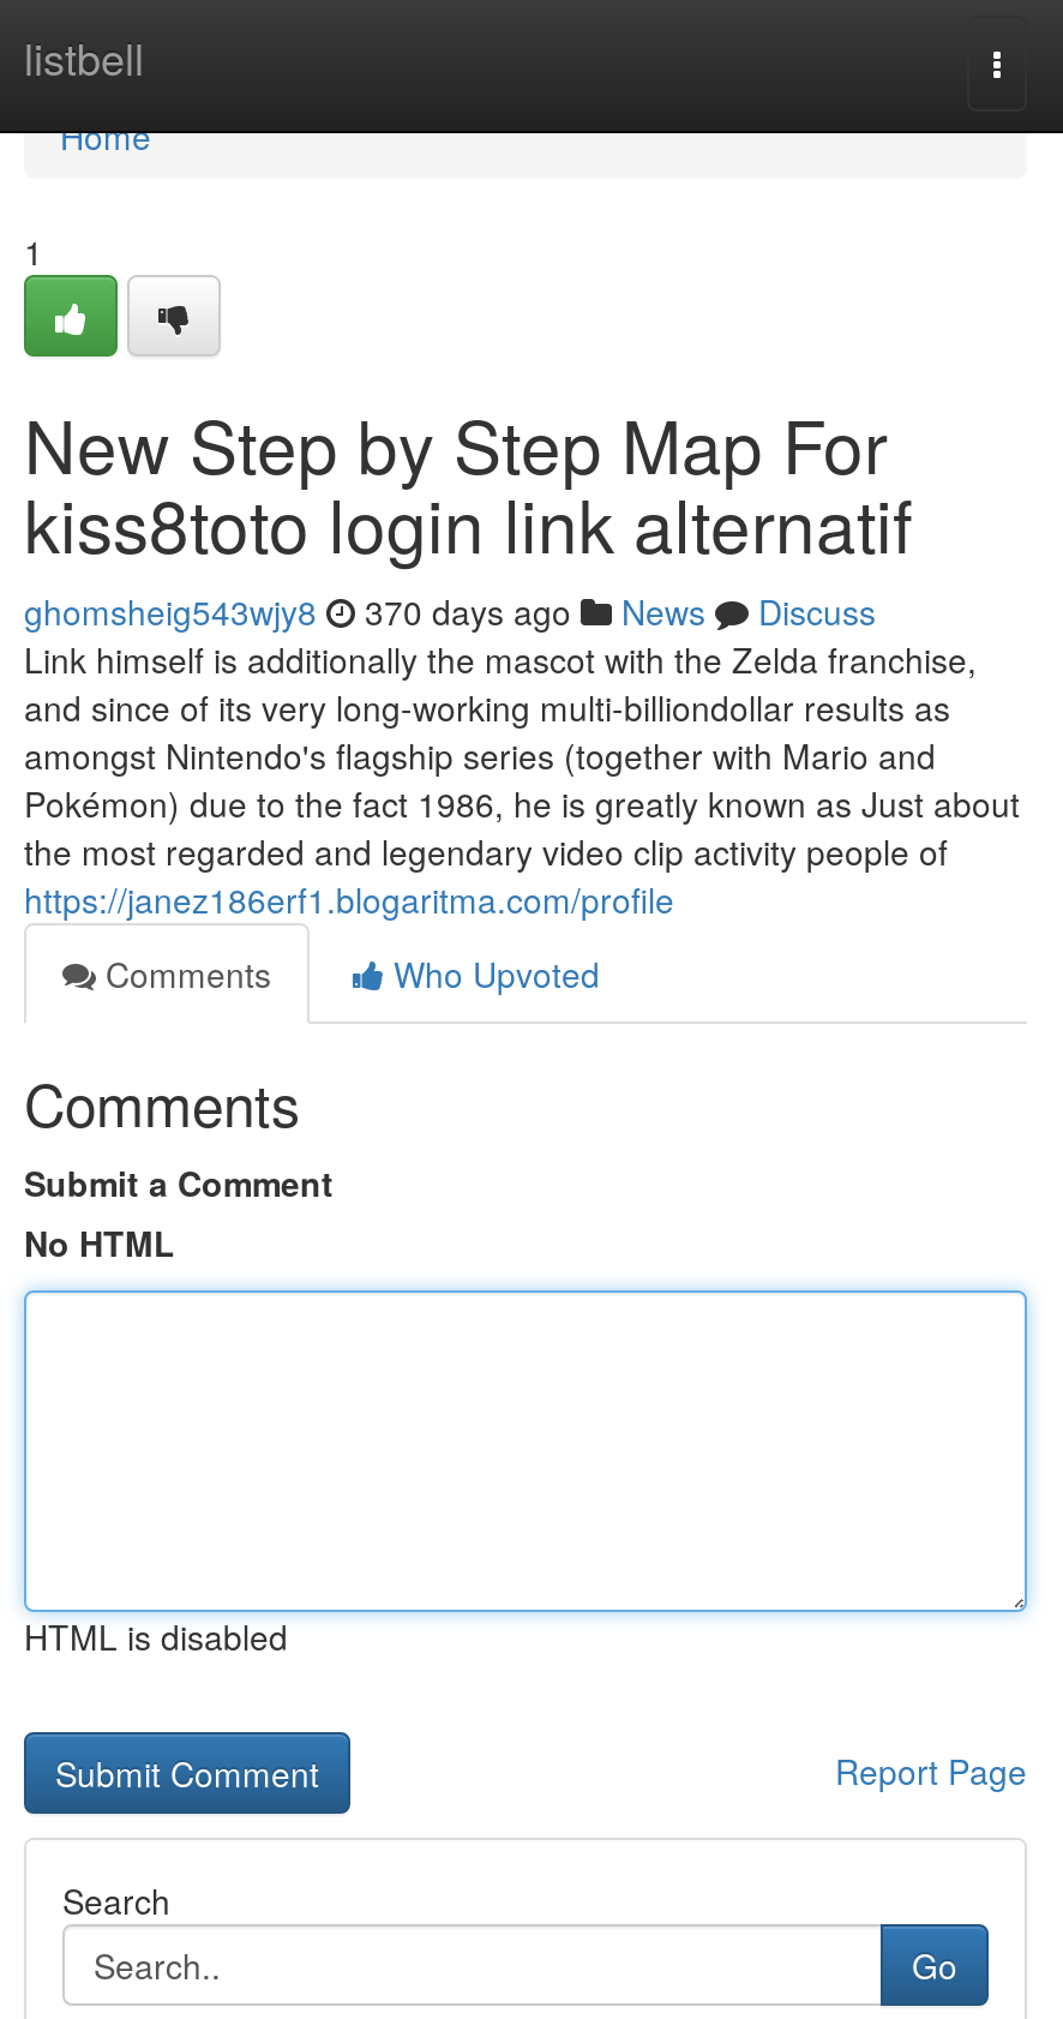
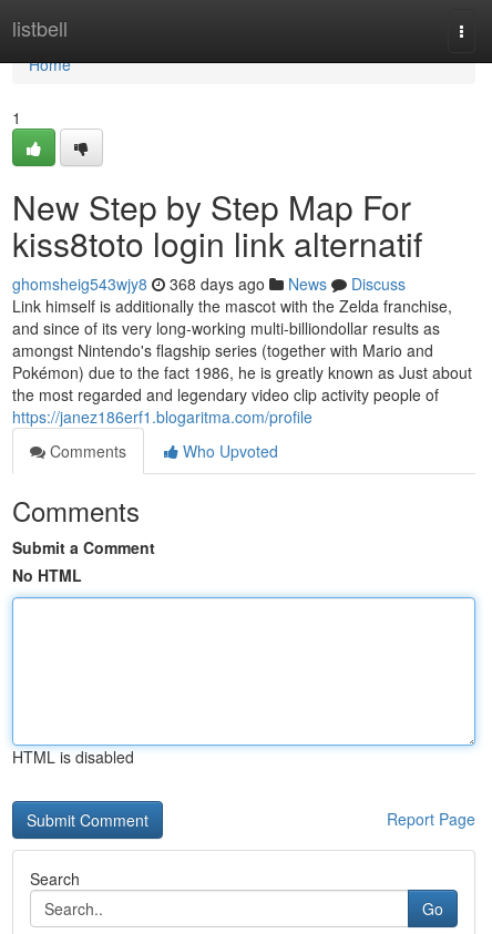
- ghomsheig543wjy8 370 days ago News Discuss
+ ghomsheig543wjy8 368 days ago News Discuss
